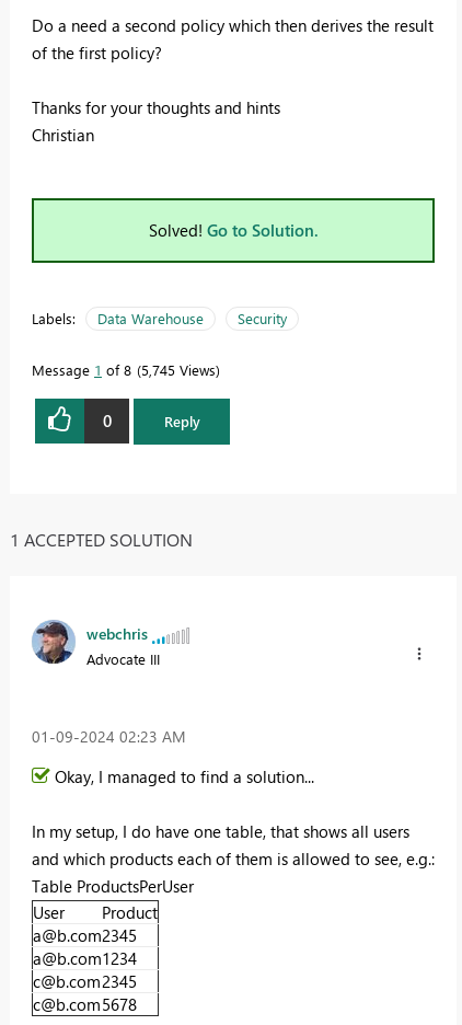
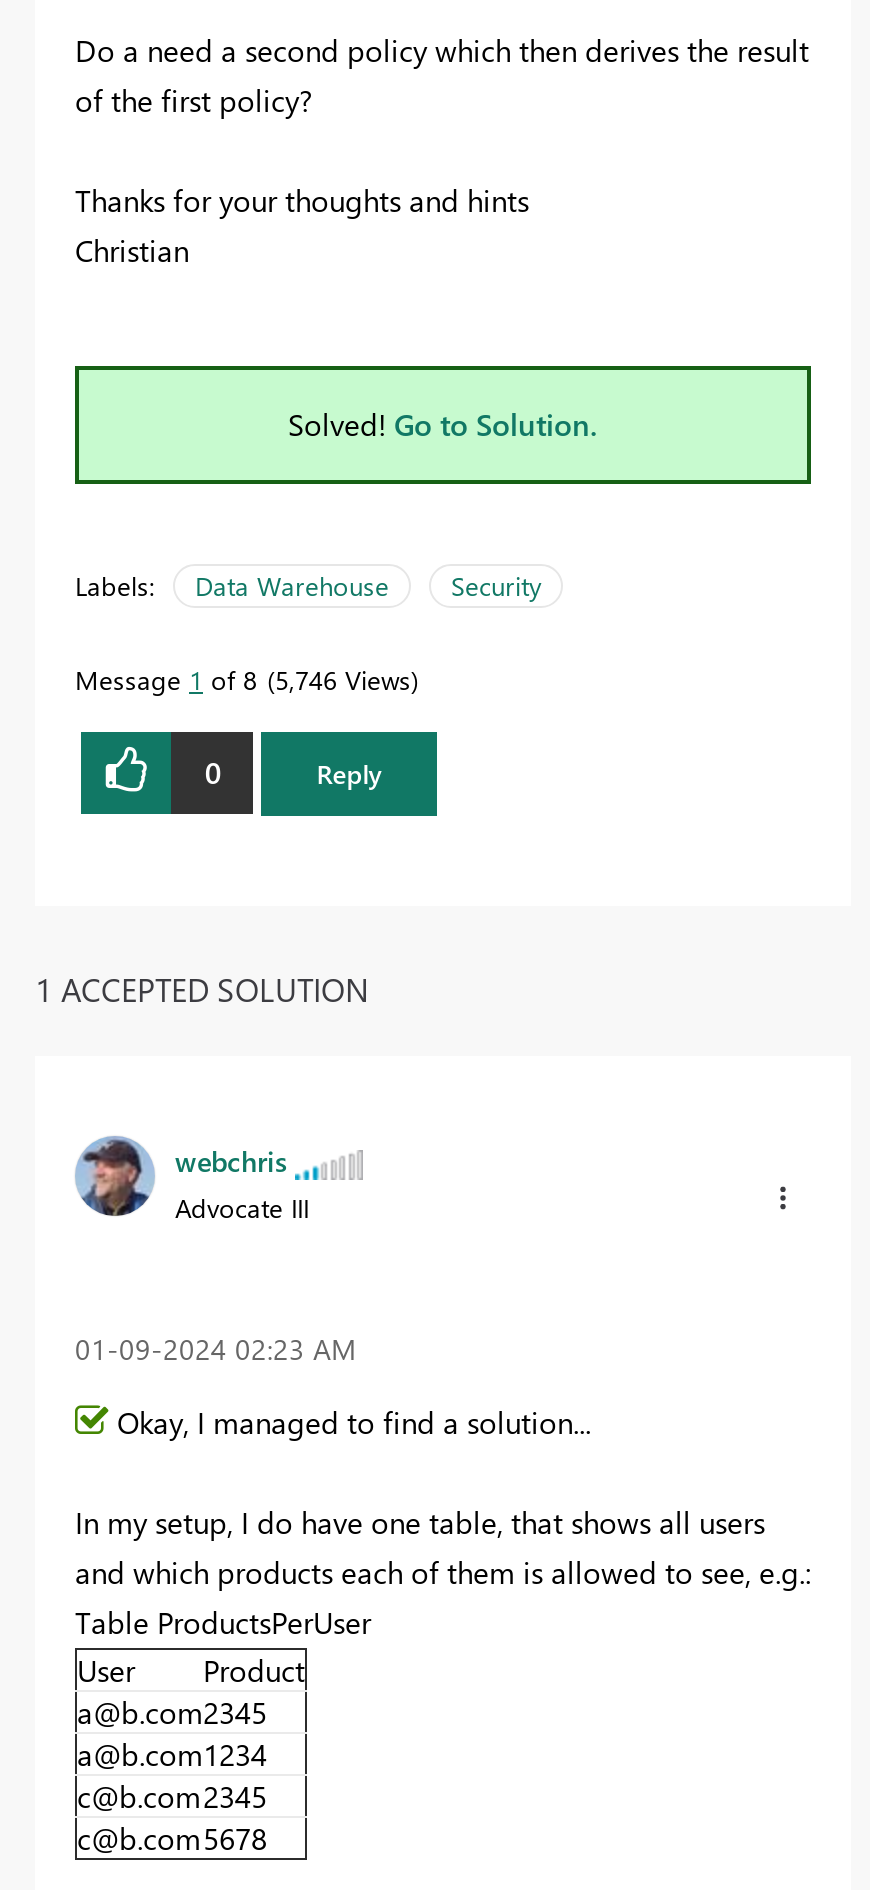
- Message 1 of 8 5,745 Views
+ Message 1 of 8 5,746 Views
